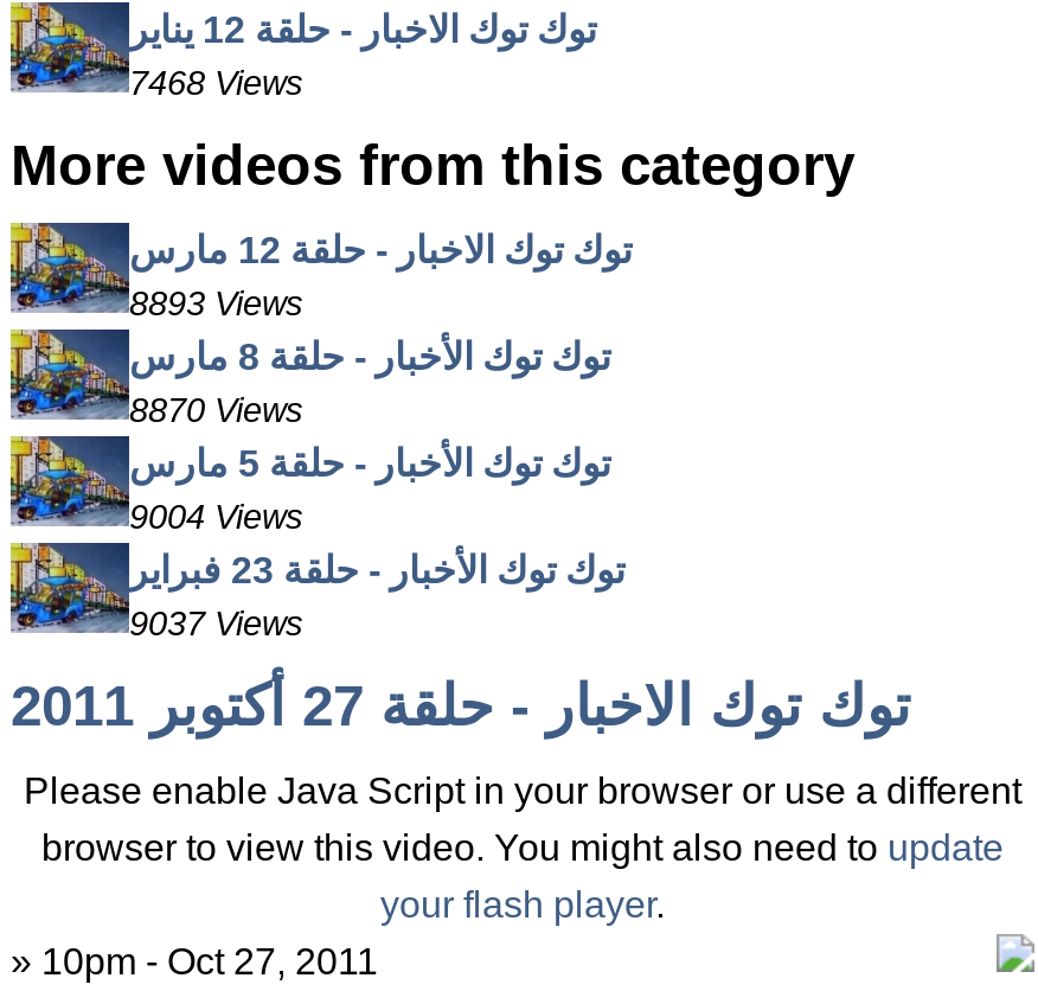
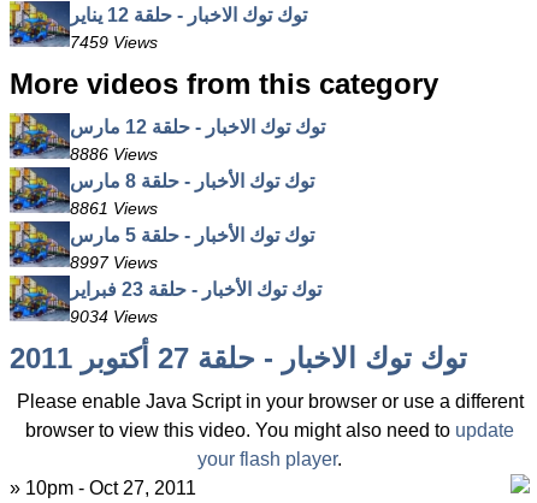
- 7468 Views
+ 7459 Views

- 8893 Views
+ 8886 Views

- 8870 Views
+ 8861 Views

- 9004 Views
+ 8997 Views

- 9037 Views
+ 9034 Views
